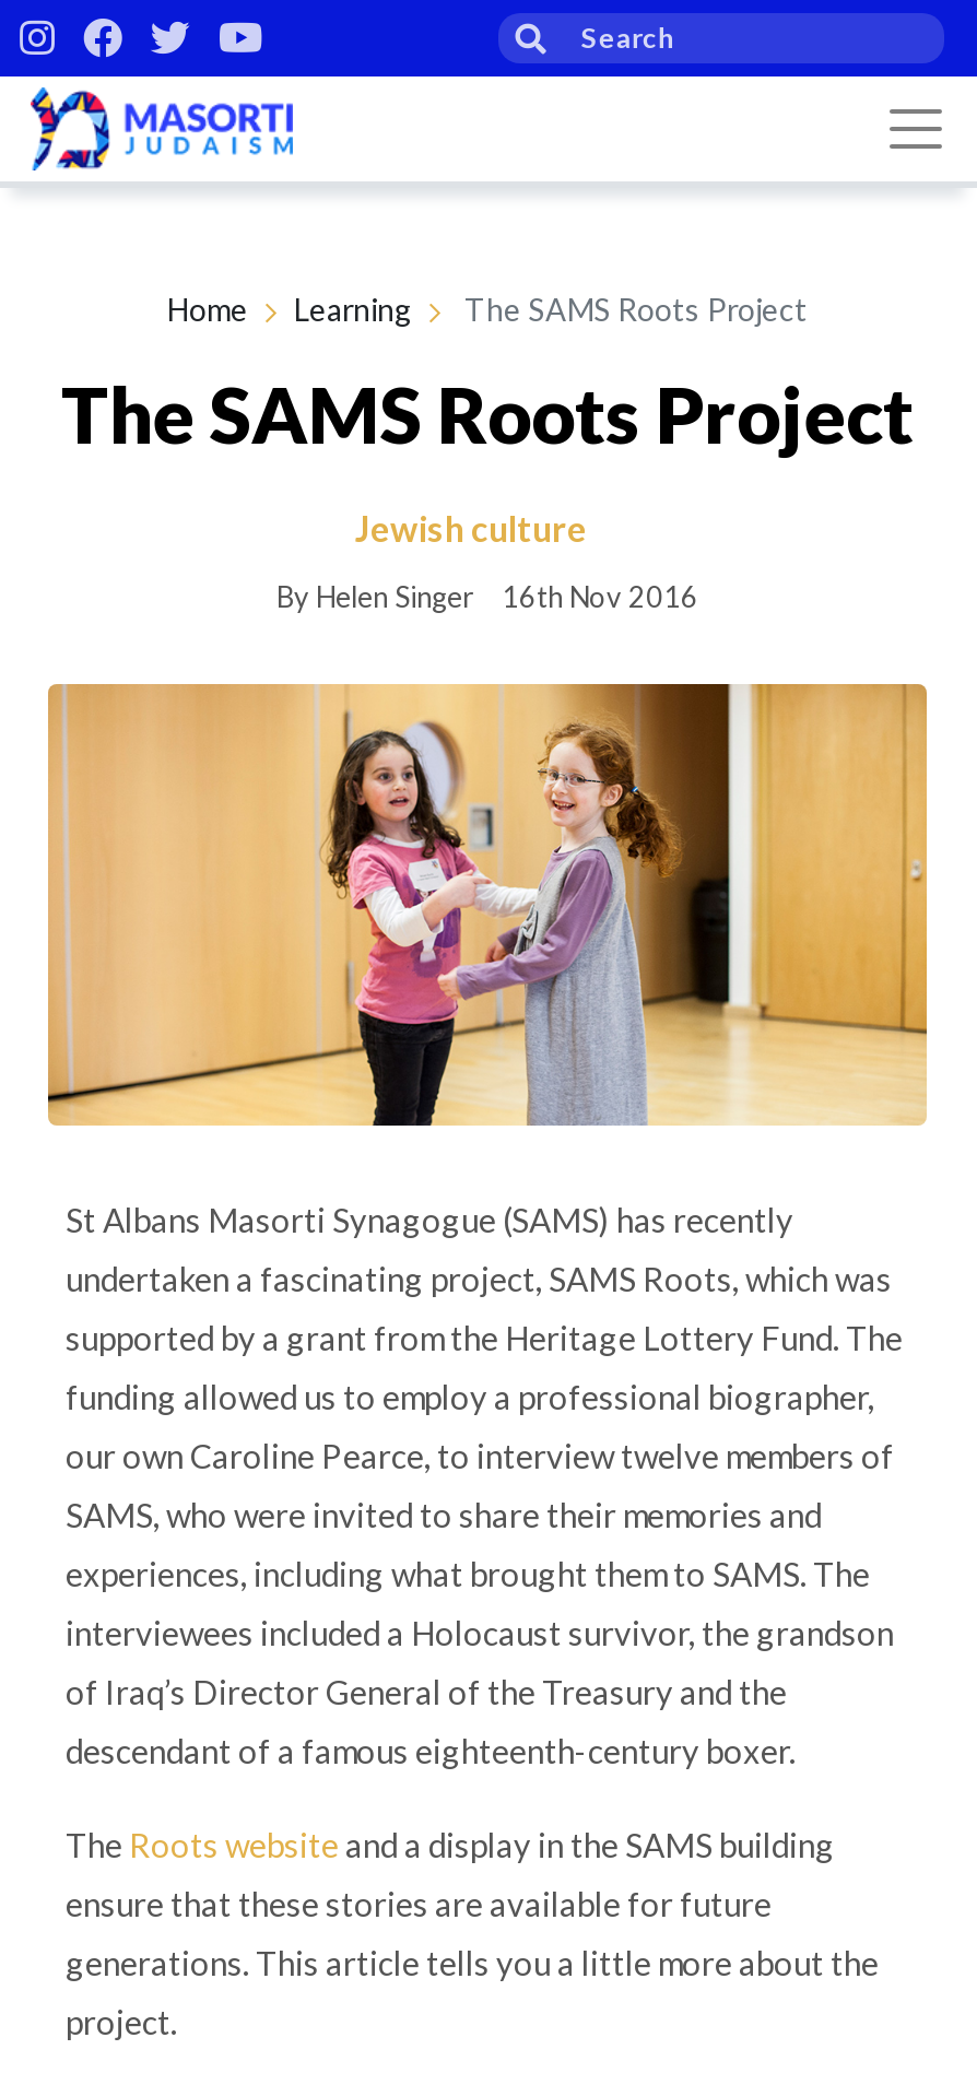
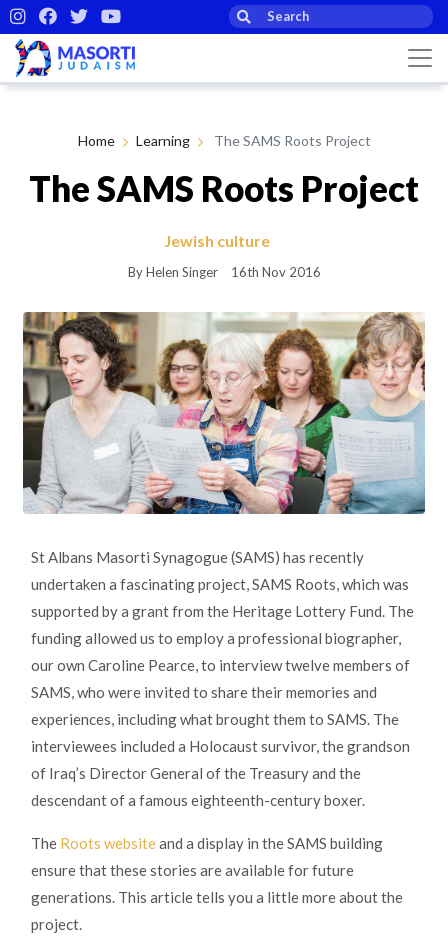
- [image]
+ [image]
